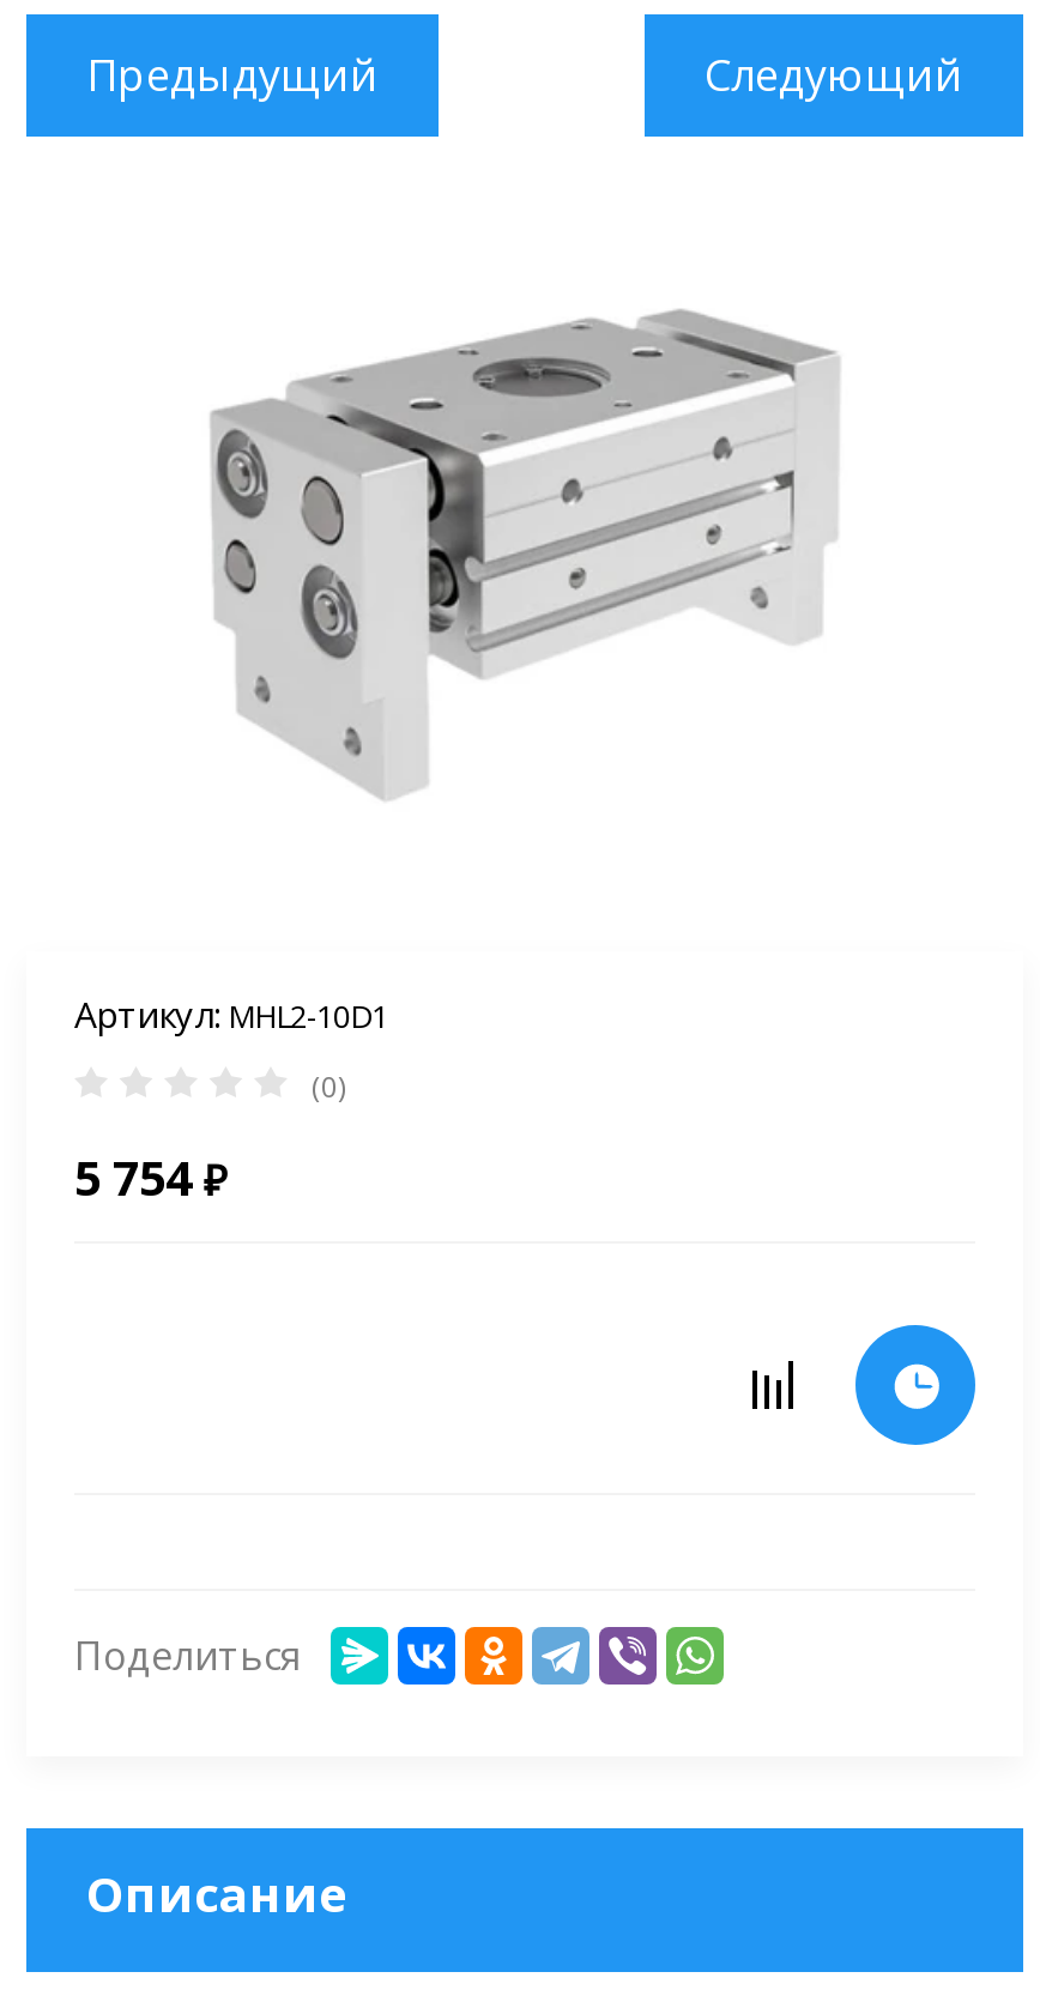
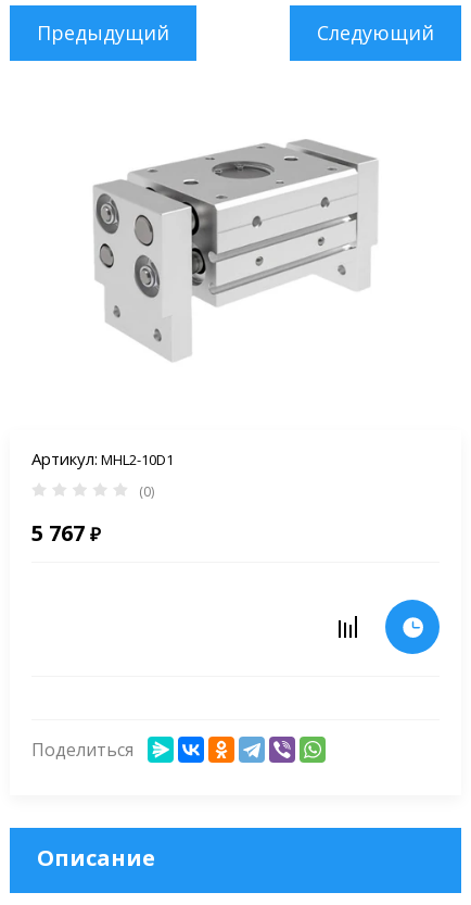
- 5 754 ₽
+ 5 767 ₽
